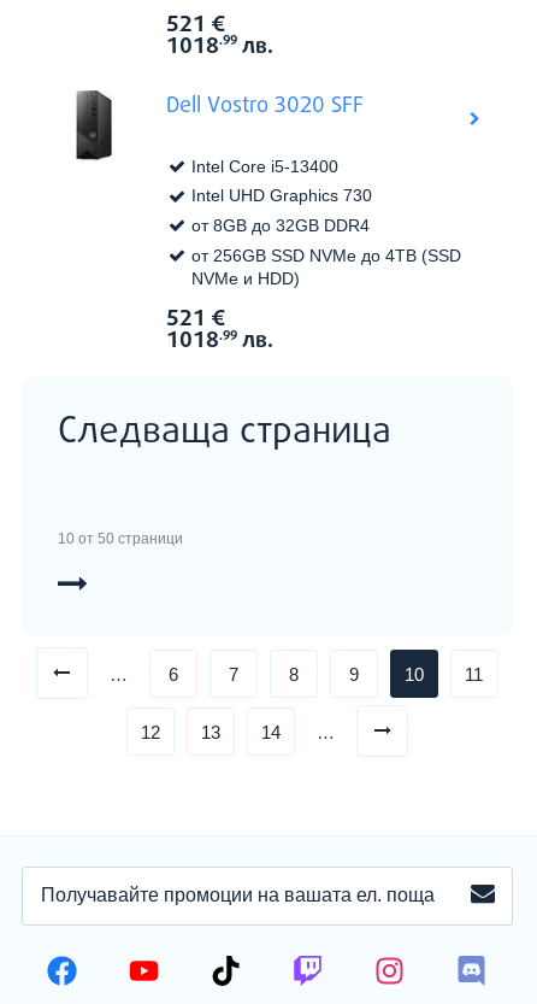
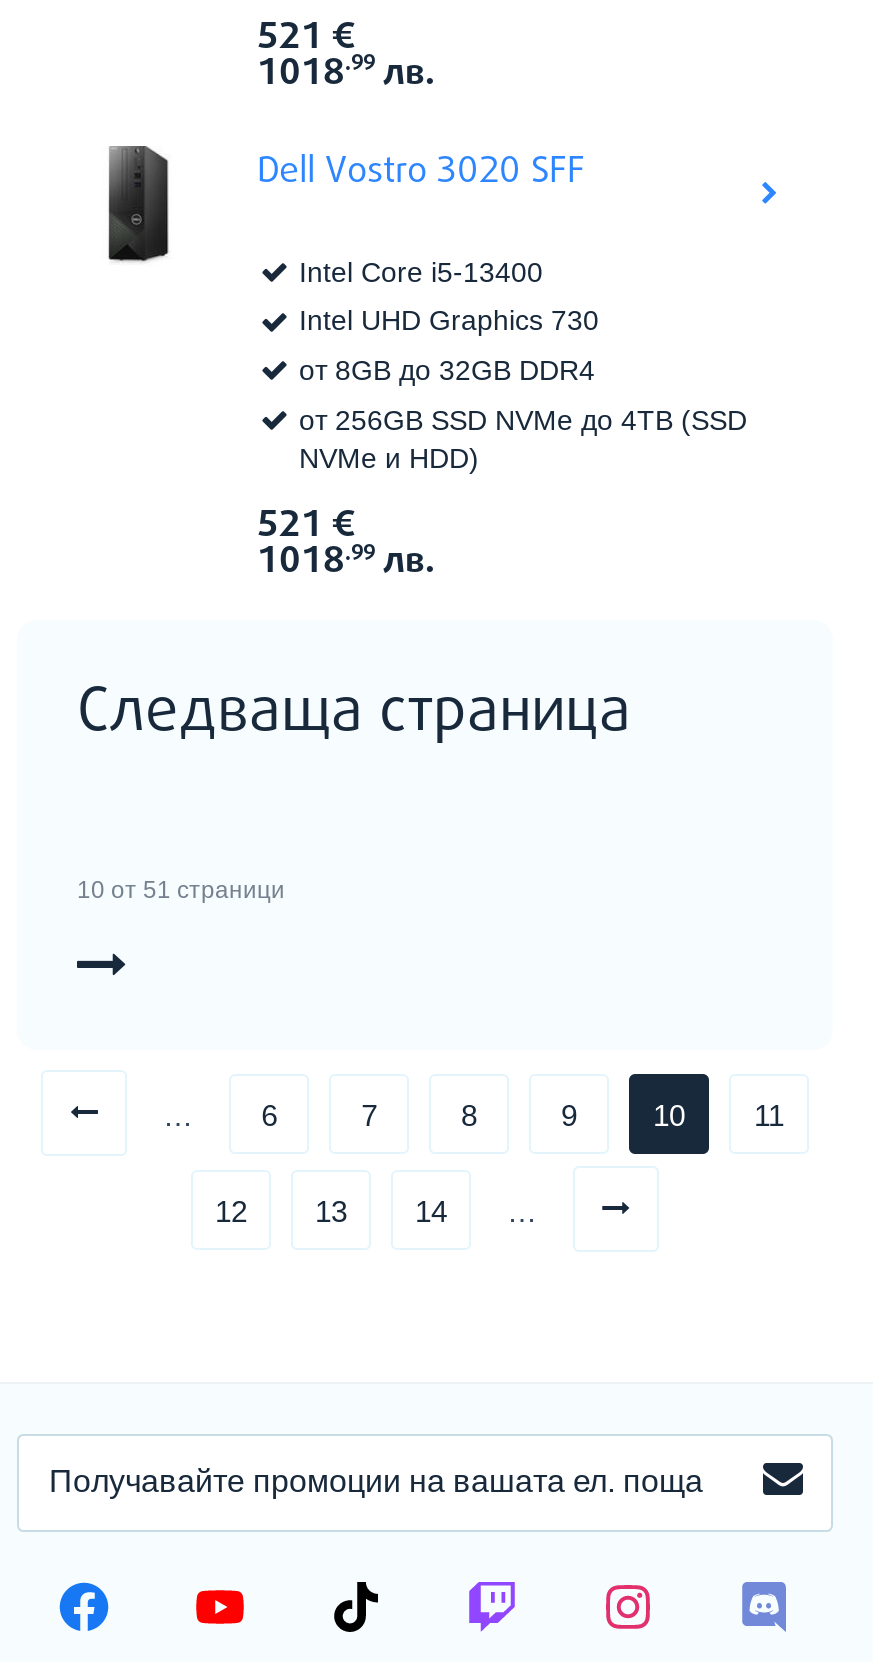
- 10 от 50 страници
+ 10 от 51 страници
